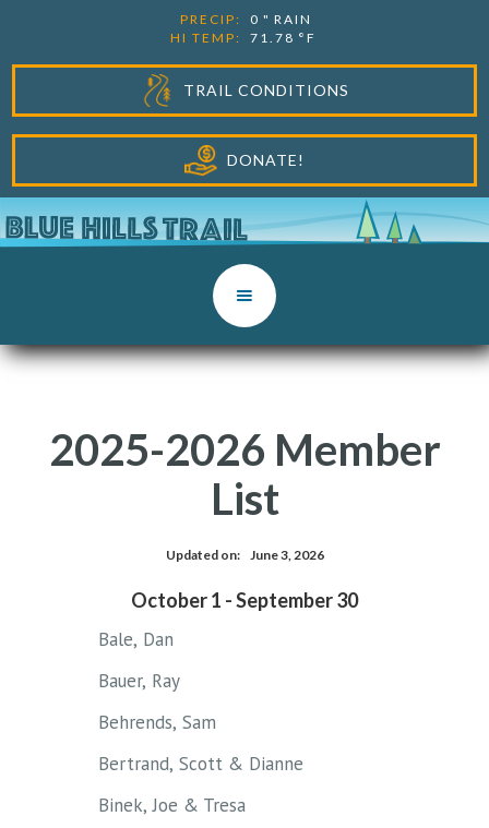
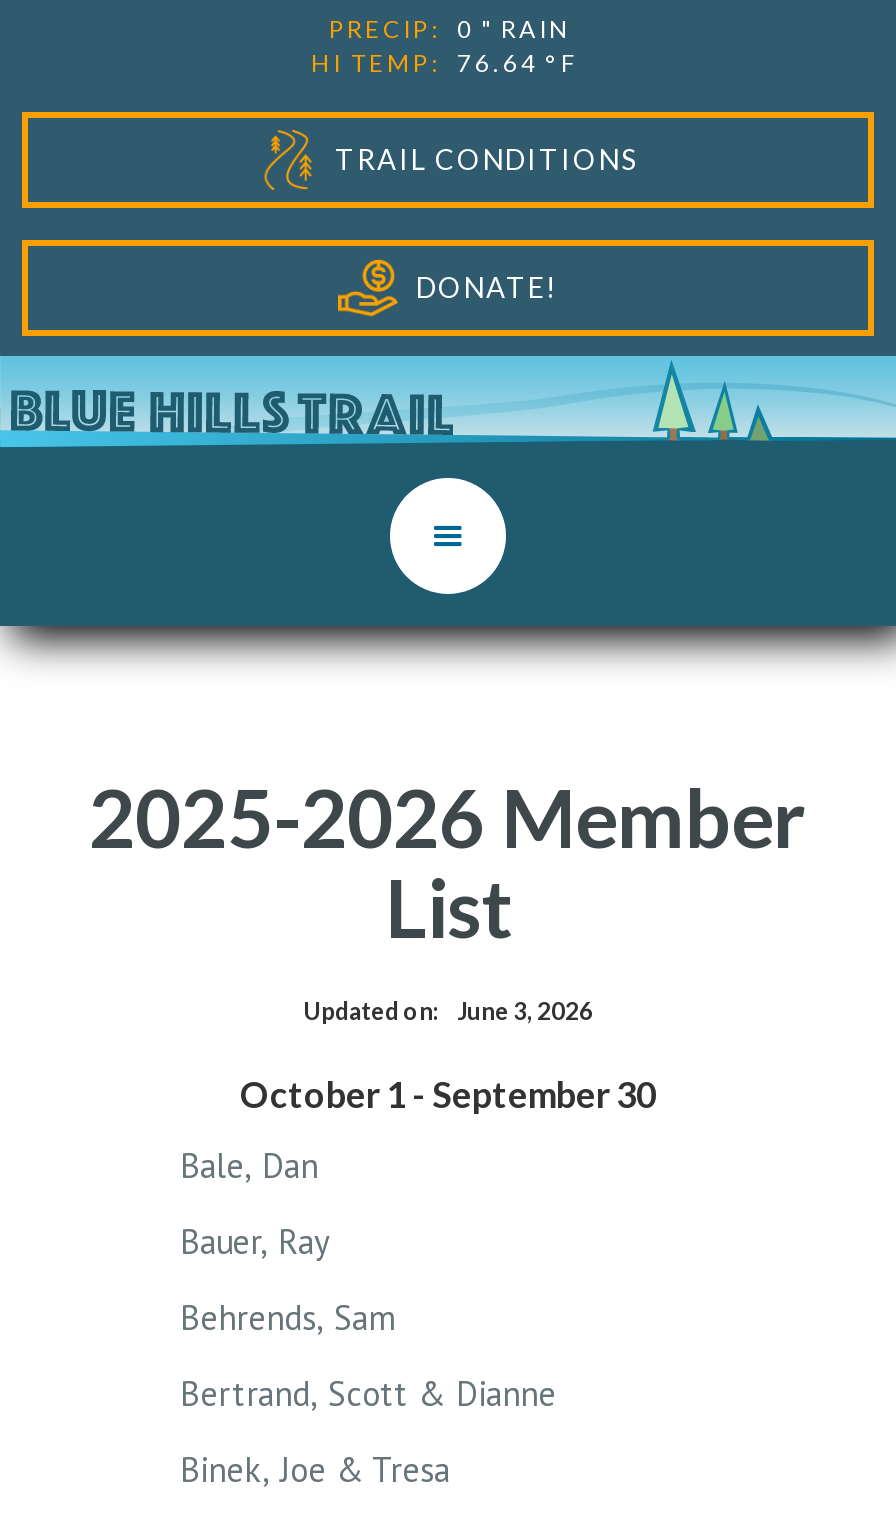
- HI TEMP: 71.78 °F
+ HI TEMP: 76.64 °F
